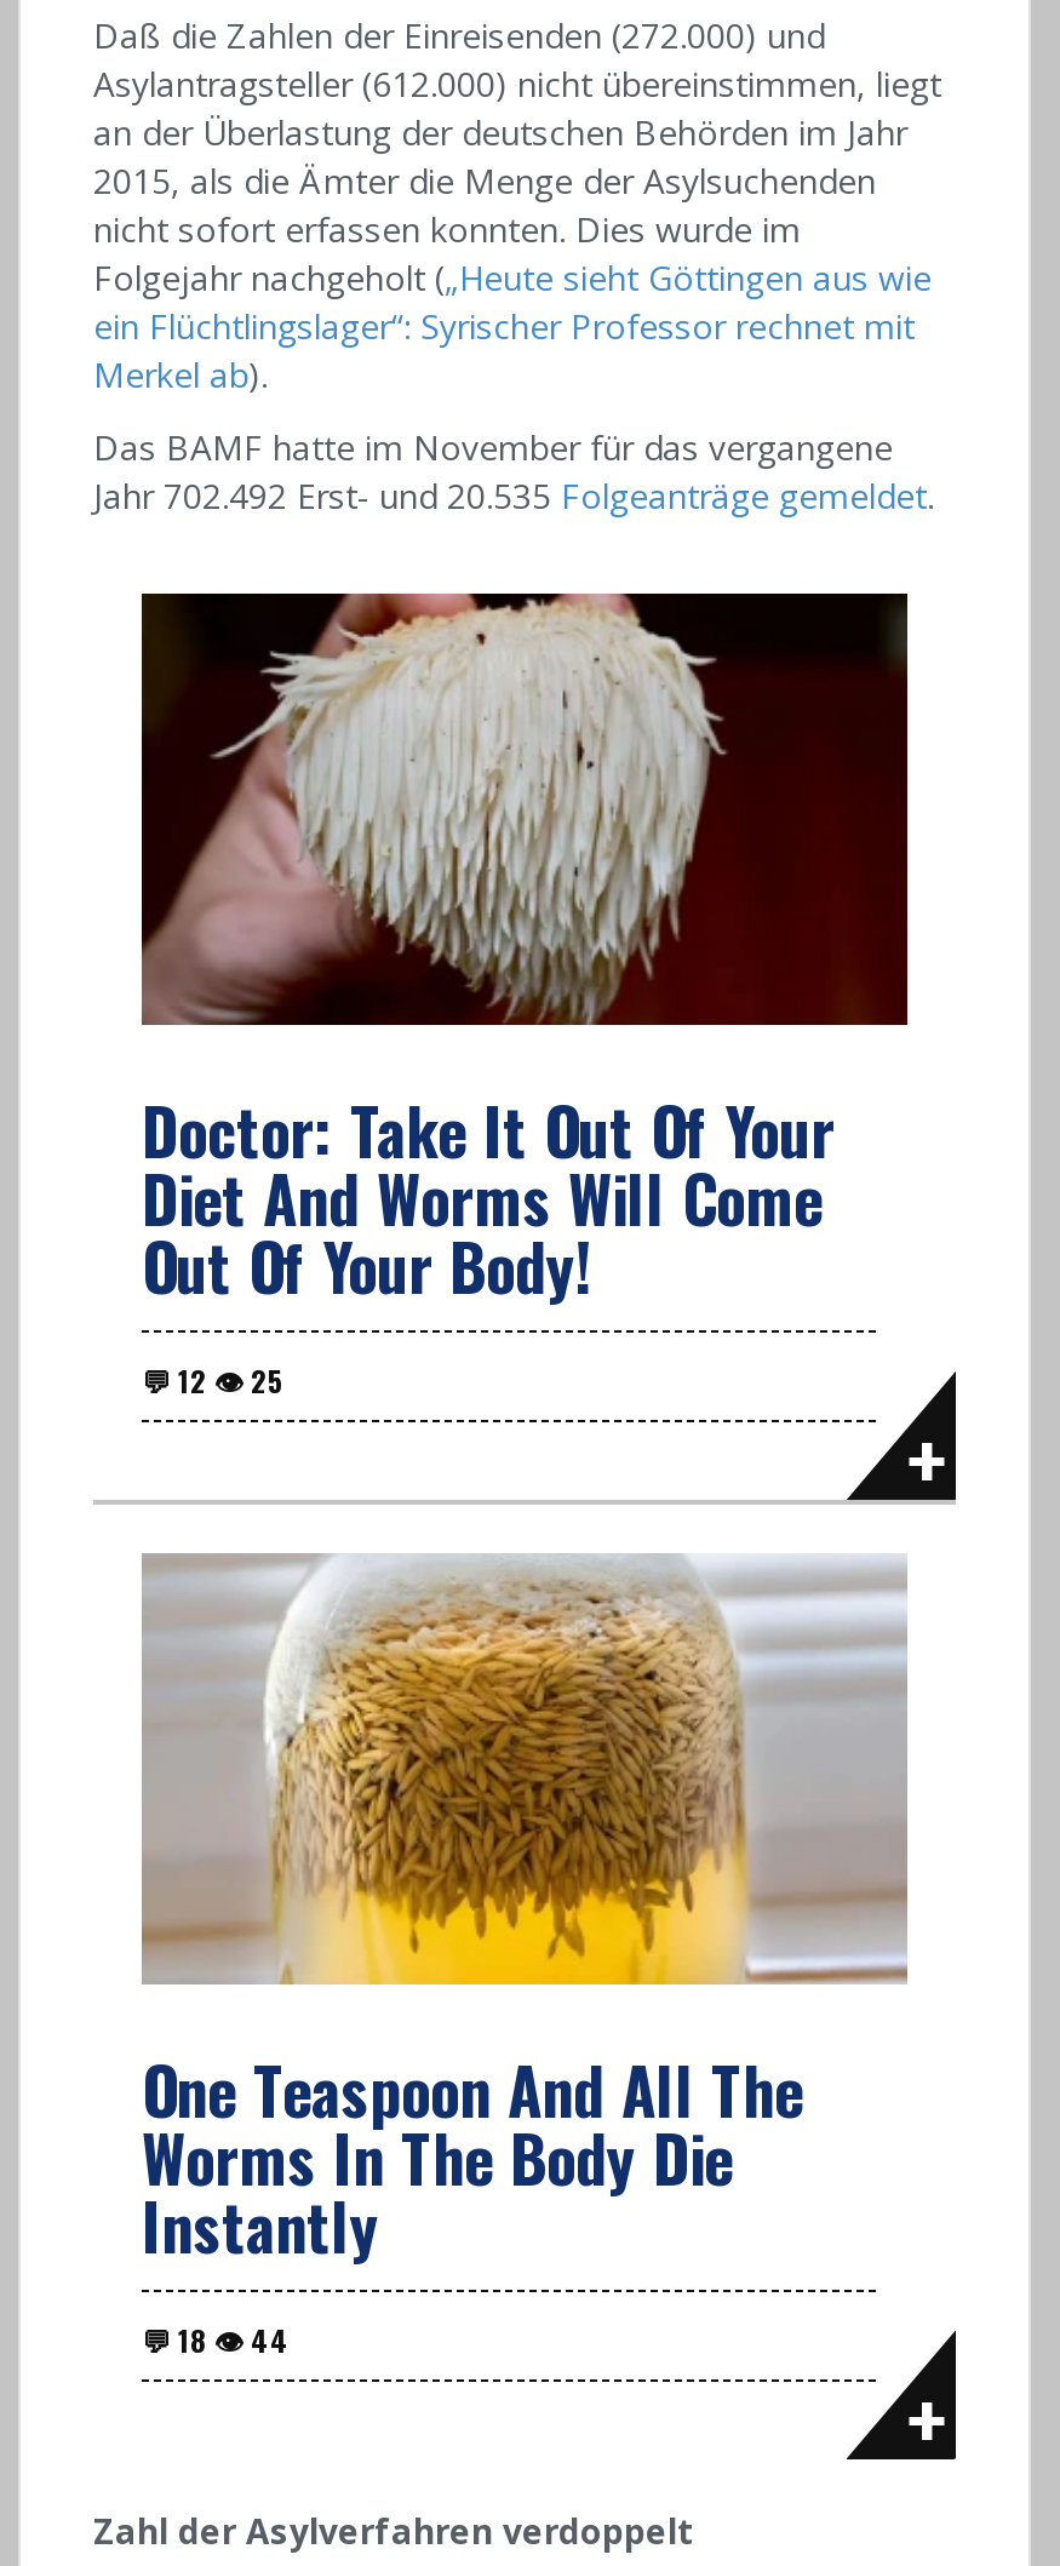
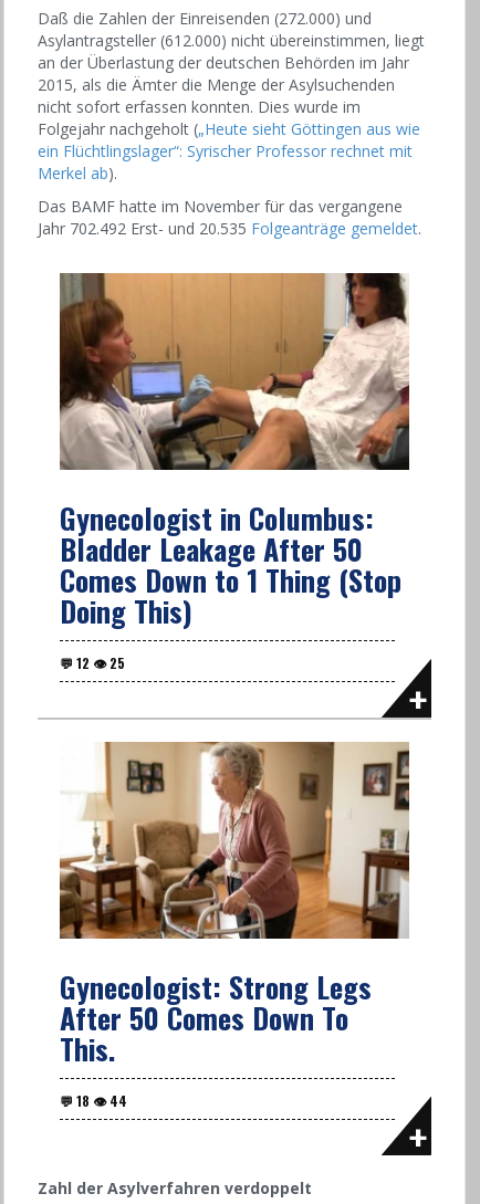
- [image]
- Doctor: Take It Out Of Your
- Diet And Worms Will Come
- Out Of Your Body!
+ [image]
+ Gynecologist in Columbus:
+ Bladder Leakage After 50
+ Comes Down to 1 Thing (Stop
+ Doing This)

- [image]
- One Teaspoon And All The
- Worms In The Body Die
- Instantly
+ [image]
+ Gynecologist: Strong Legs
+ After 50 Comes Down To
+ This.
